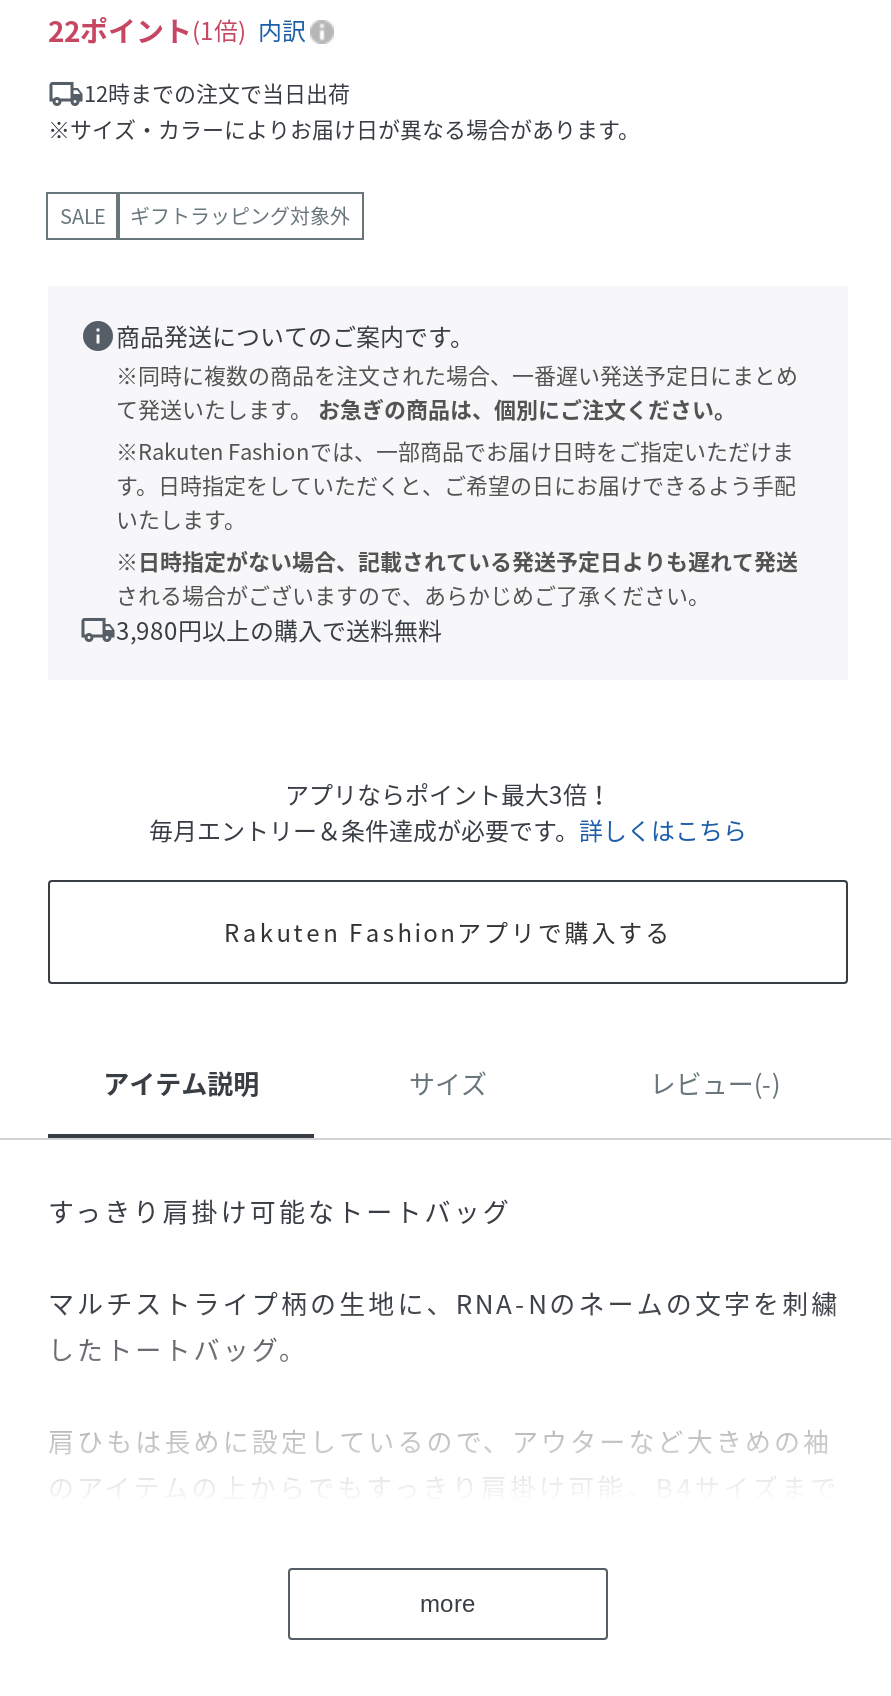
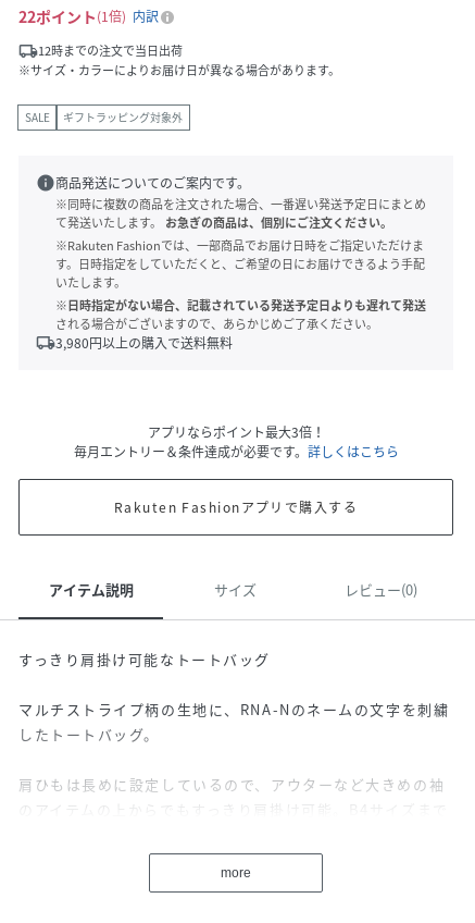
- レビュー(-)
+ レビュー(0)
